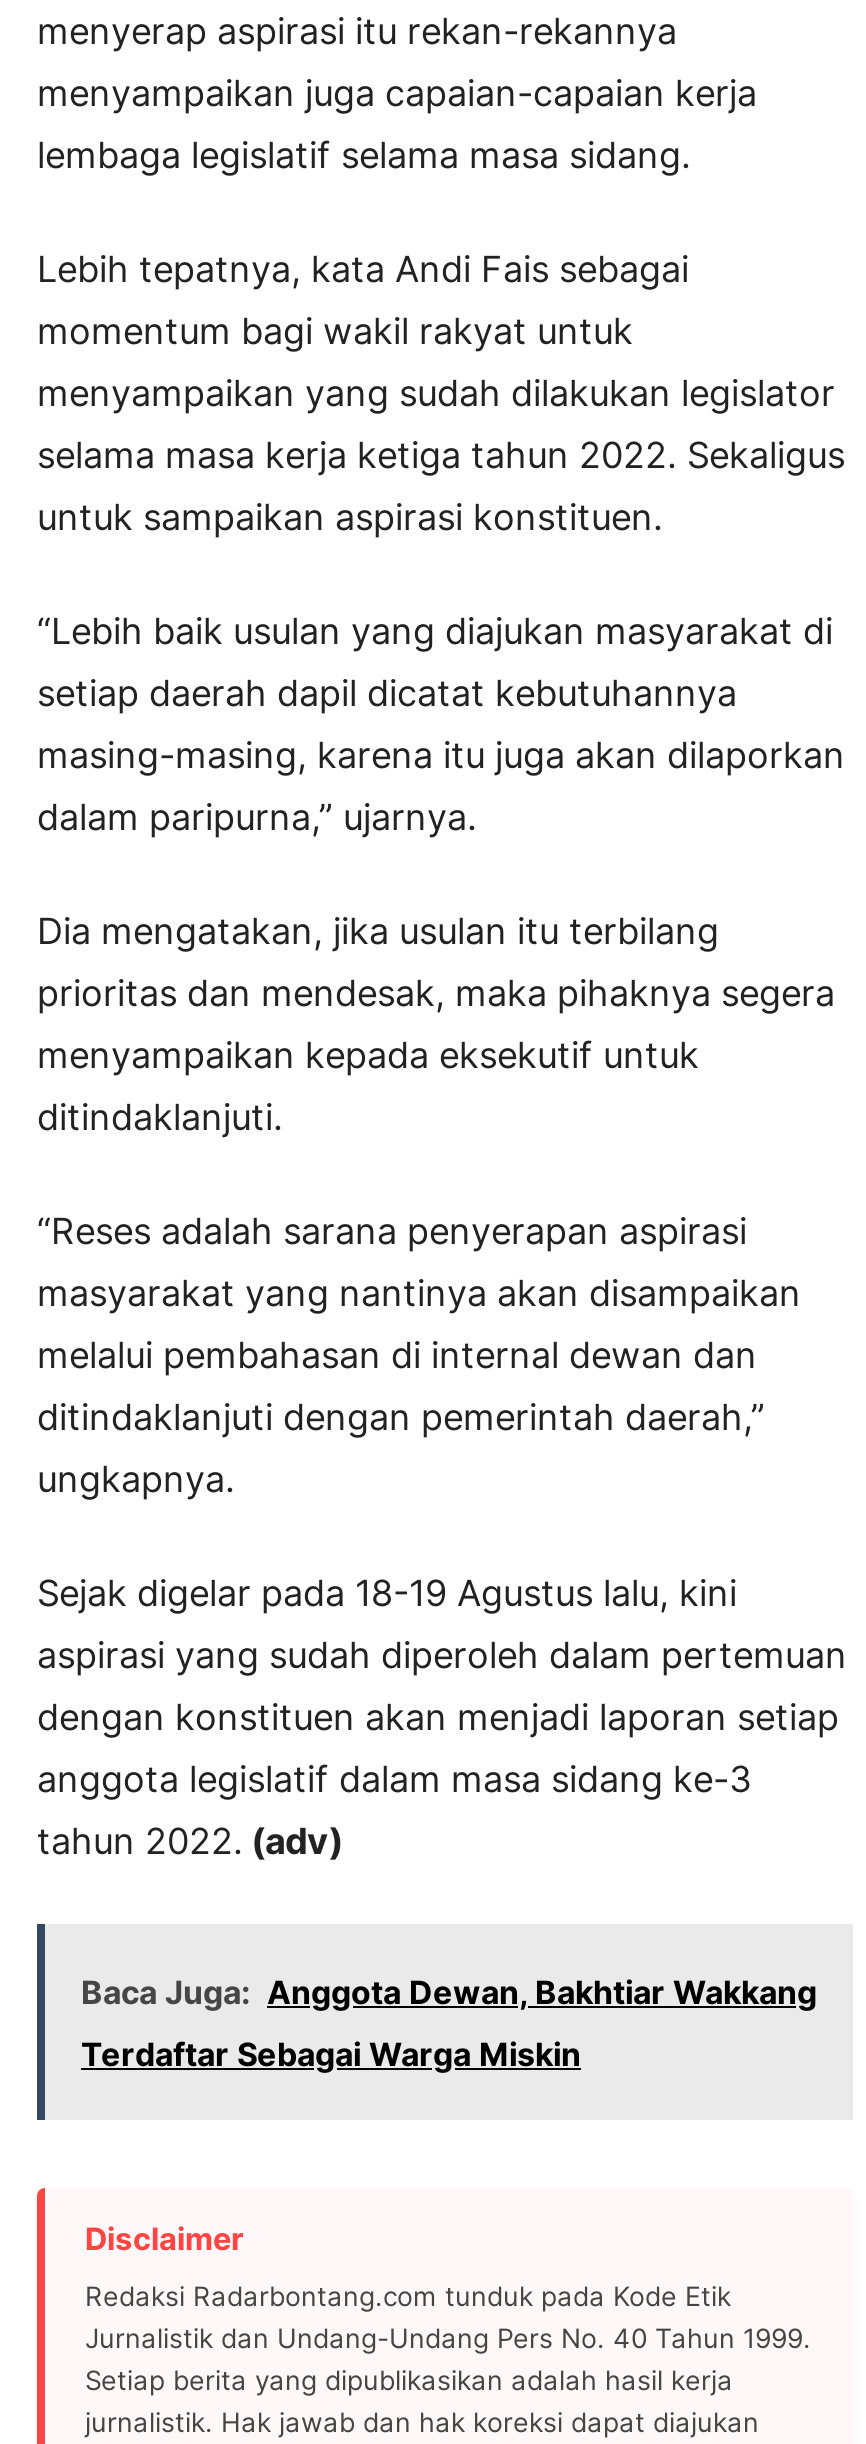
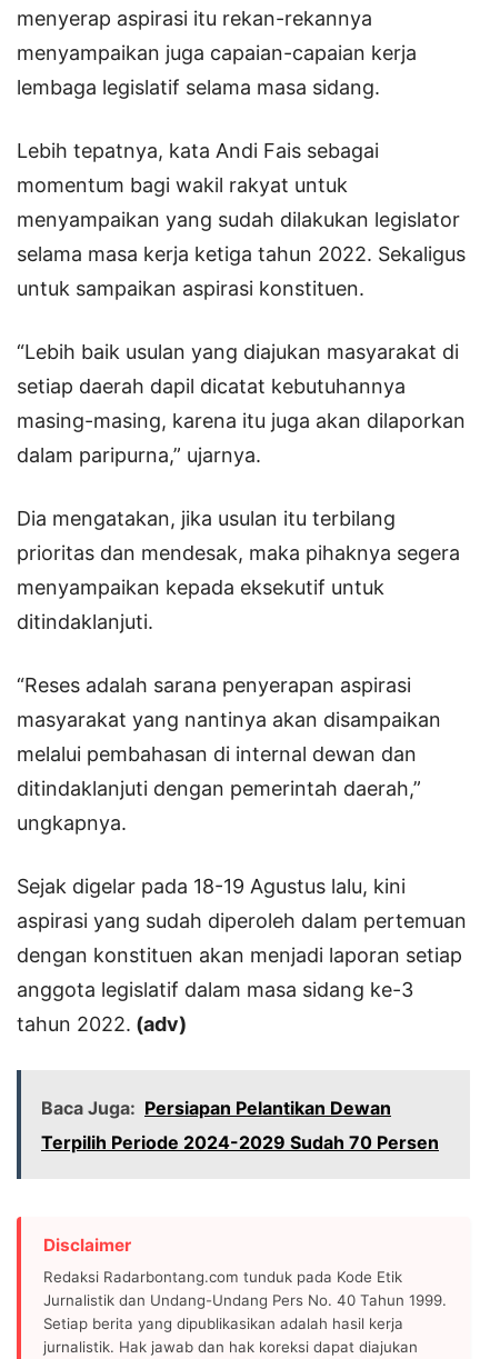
- Baca Juga: Anggota Dewan, Bakhtiar Wakkang
+ Baca Juga: Persiapan Pelantikan Dewan

- Terdaftar Sebagai Warga Miskin
+ Terpilih Periode 2024-2029 Sudah 70 Persen
